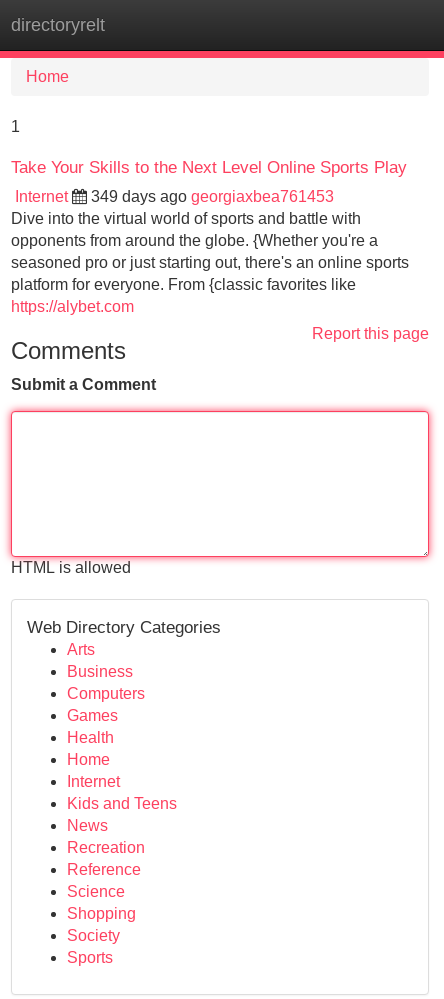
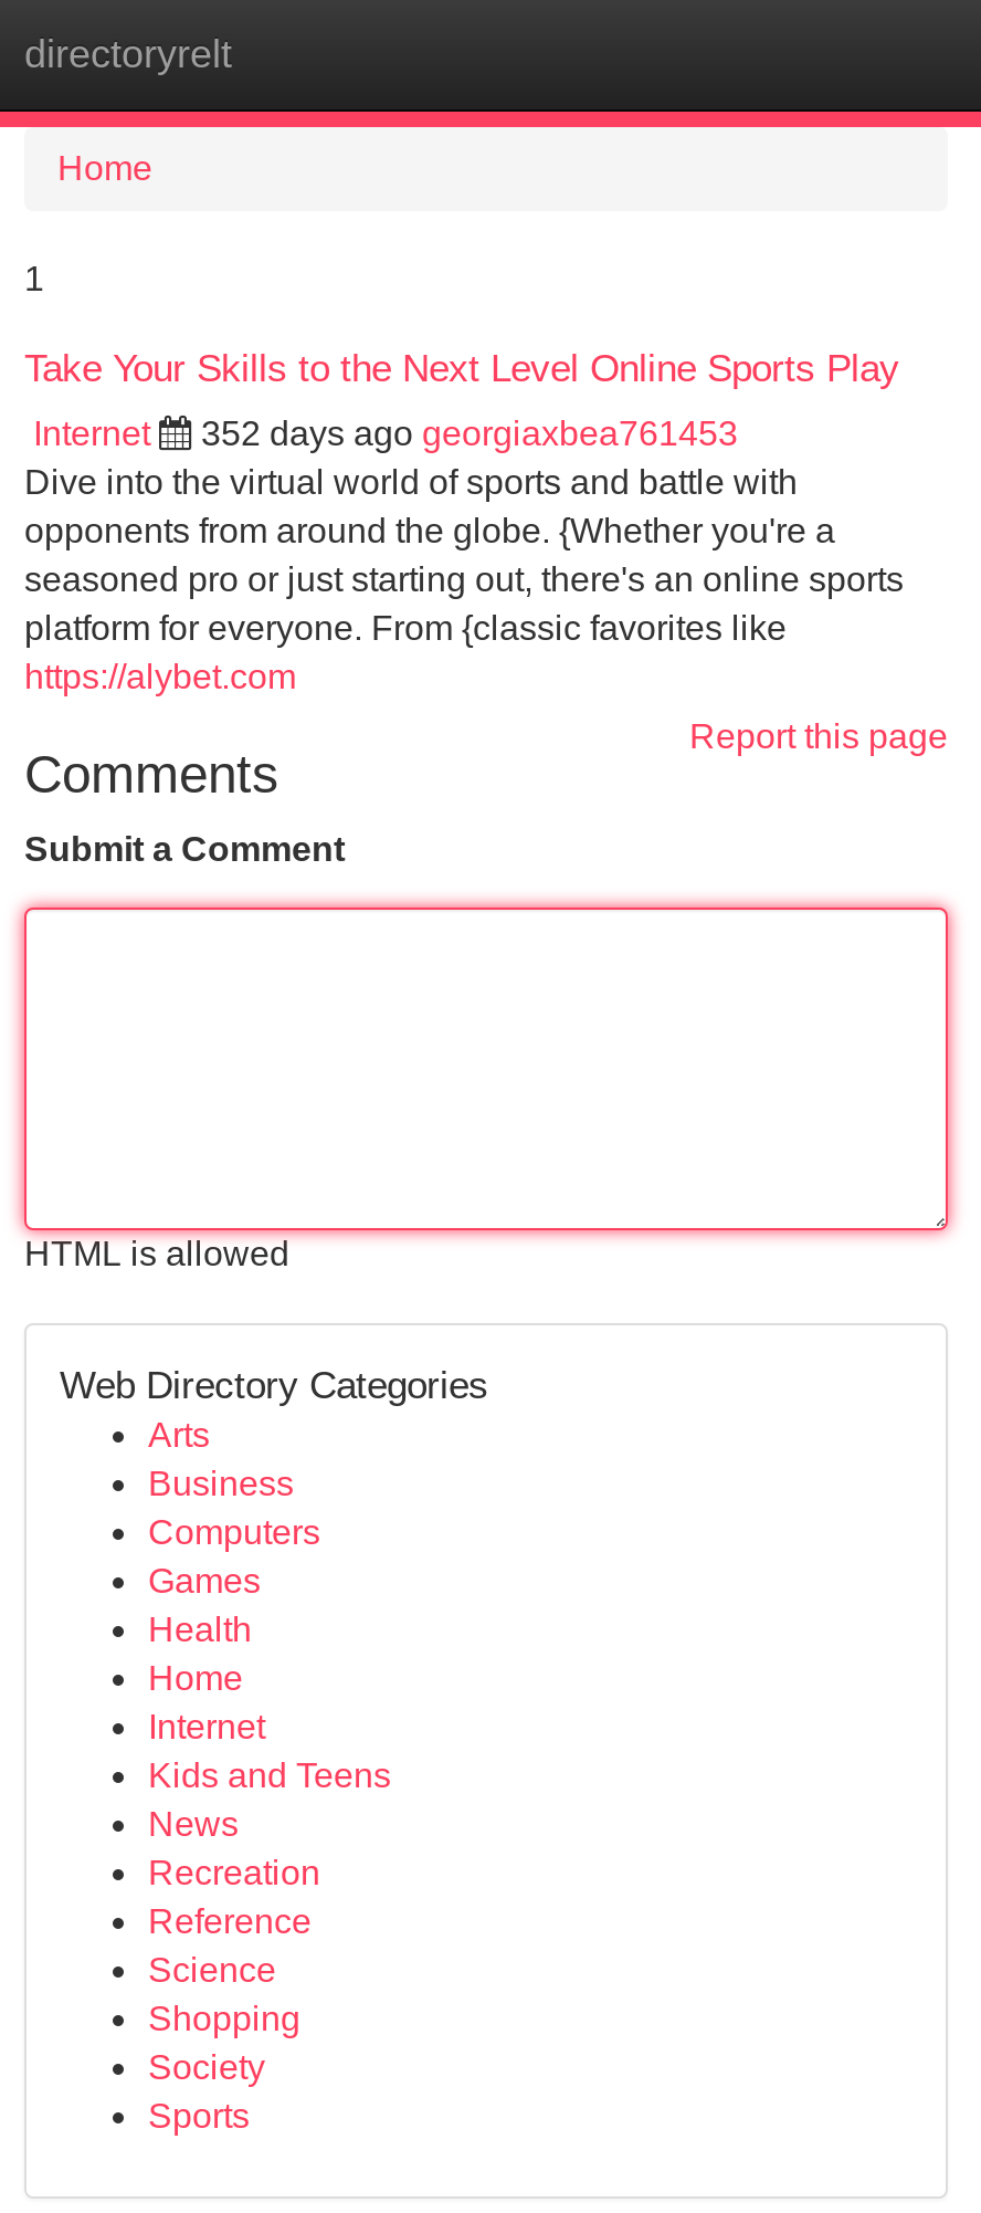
- 349 days ago georgiaxbea761453
+ 352 days ago georgiaxbea761453
